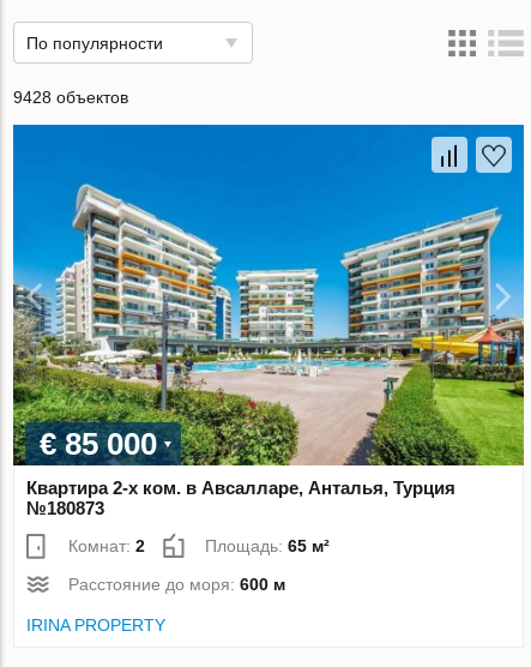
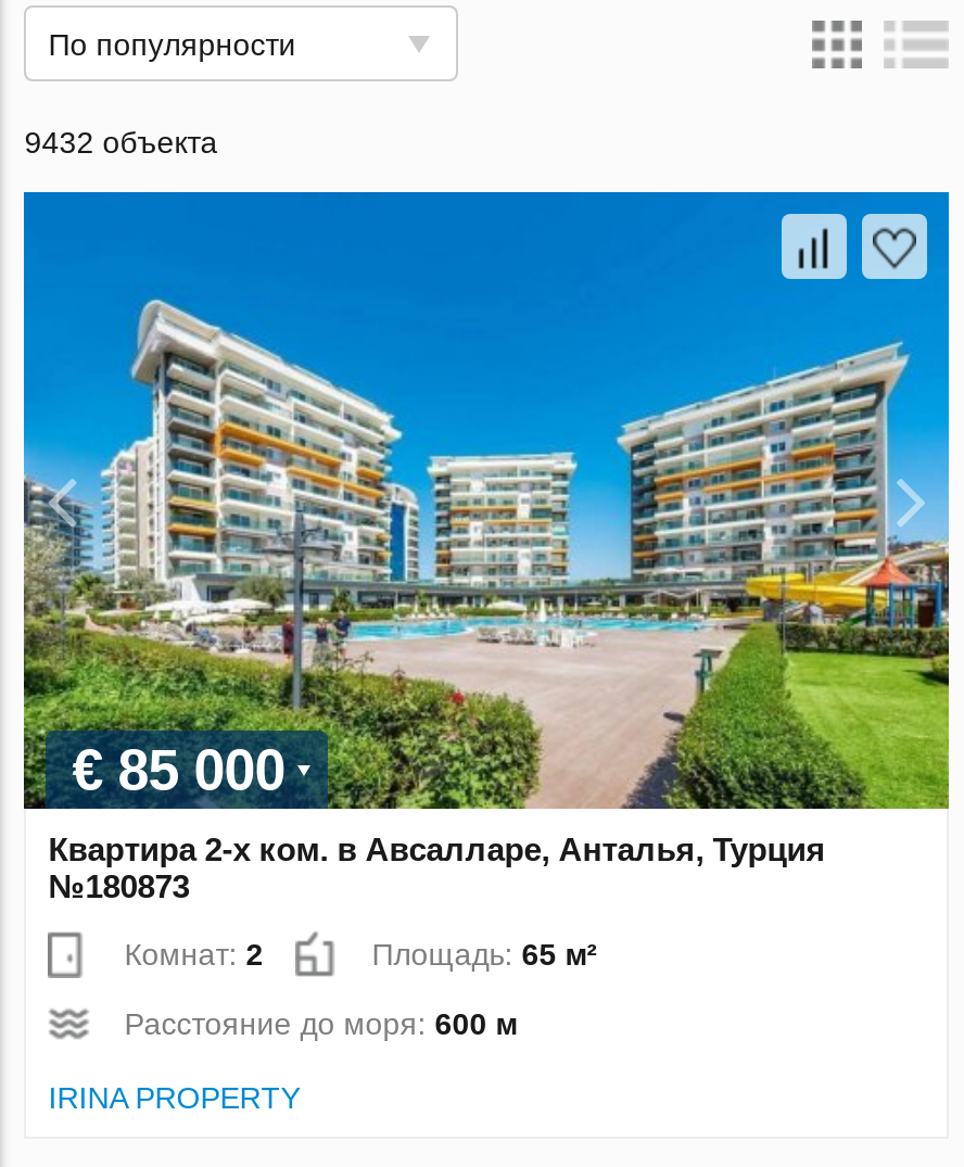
- 9428 объектов
+ 9432 объекта
